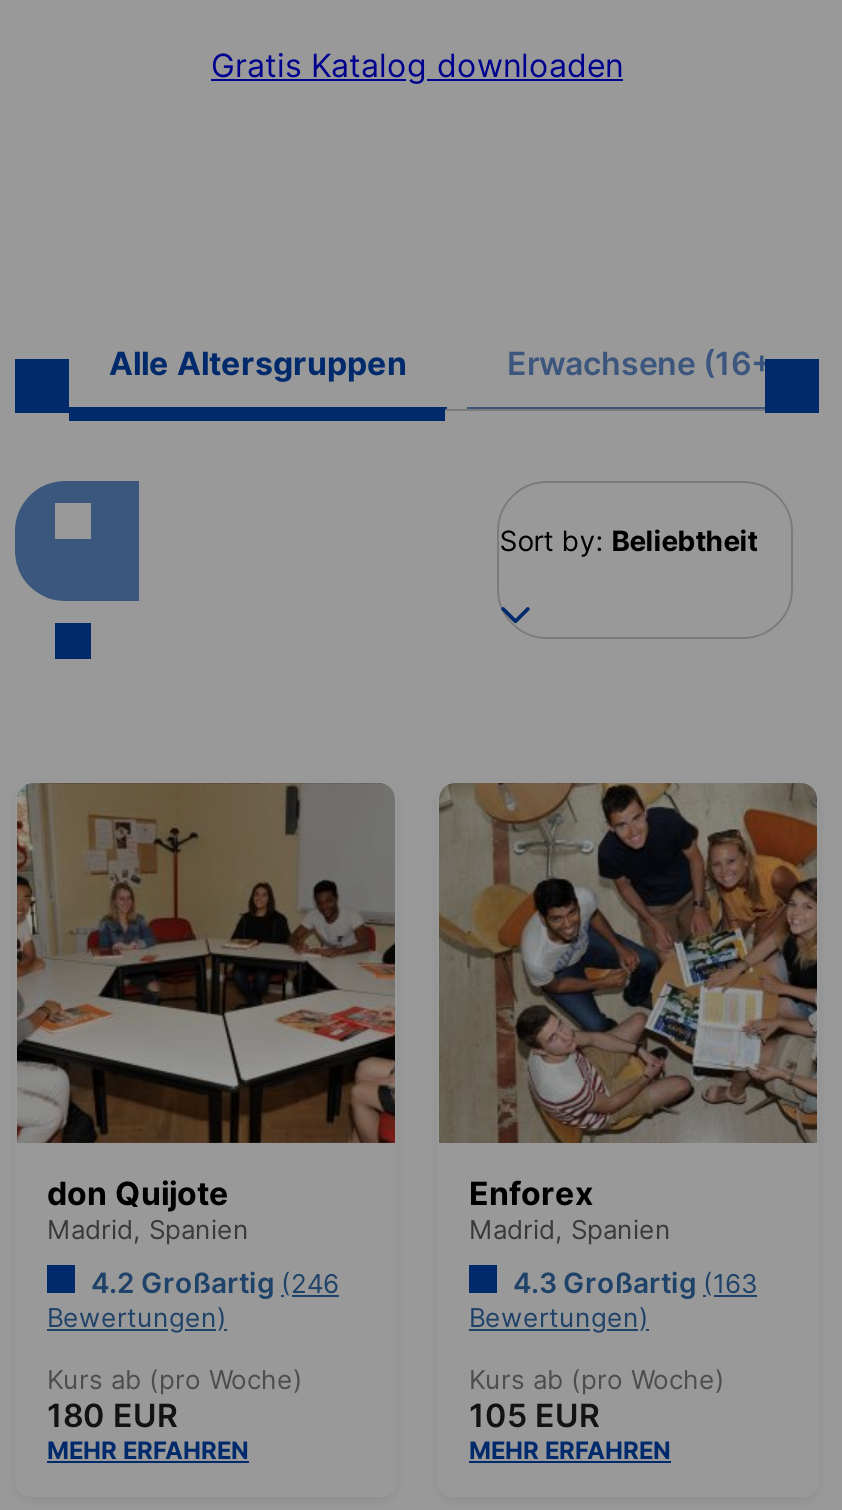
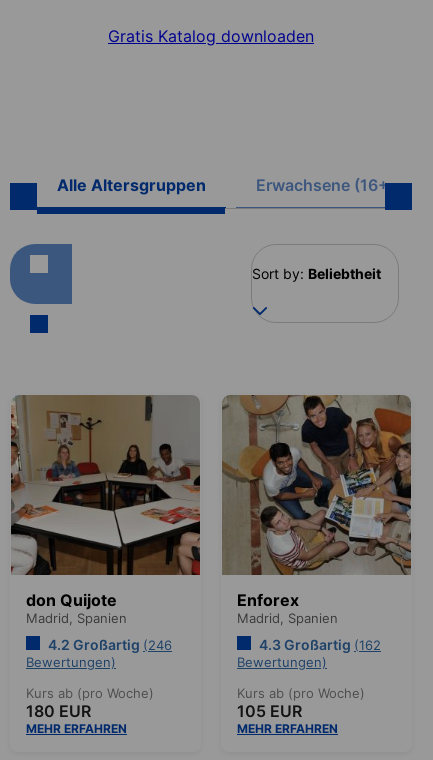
- 4.3 Großartig (163
+ 4.3 Großartig (162
